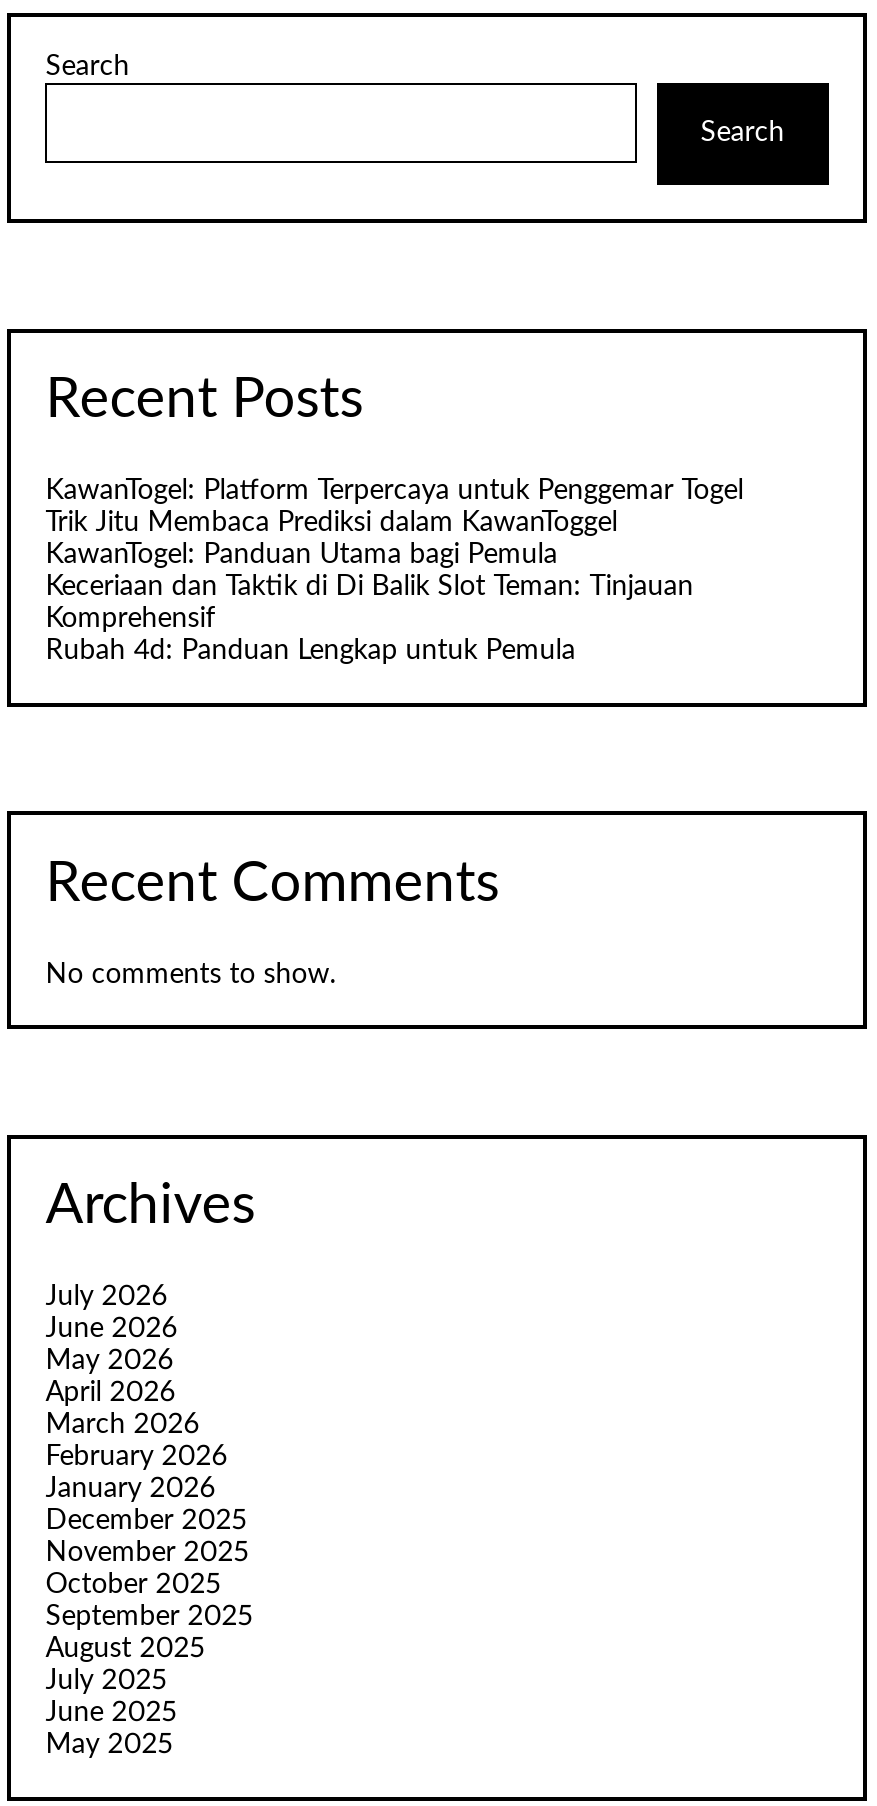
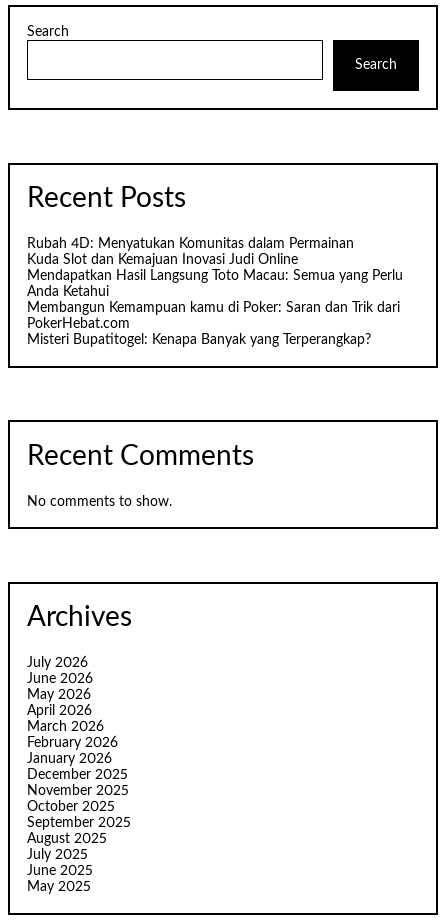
- KawanTogel: Platform Terpercaya untuk Penggemar Togel
- Trik Jitu Membaca Prediksi dalam KawanToggel
- KawanTogel: Panduan Utama bagi Pemula
- Keceriaan dan Taktik di Di Balik Slot Teman: Tinjauan
- Komprehensif
- Rubah 4d: Panduan Lengkap untuk Pemula
+ Rubah 4D: Menyatukan Komunitas dalam Permainan
+ Kuda Slot dan Kemajuan Inovasi Judi Online
+ Mendapatkan Hasil Langsung Toto Macau: Semua yang Perlu
+ Anda Ketahui
+ Membangun Kemampuan kamu di Poker: Saran dan Trik dari
+ PokerHebat.com
+ Misteri Bupatitogel: Kenapa Banyak yang Terperangkap?
